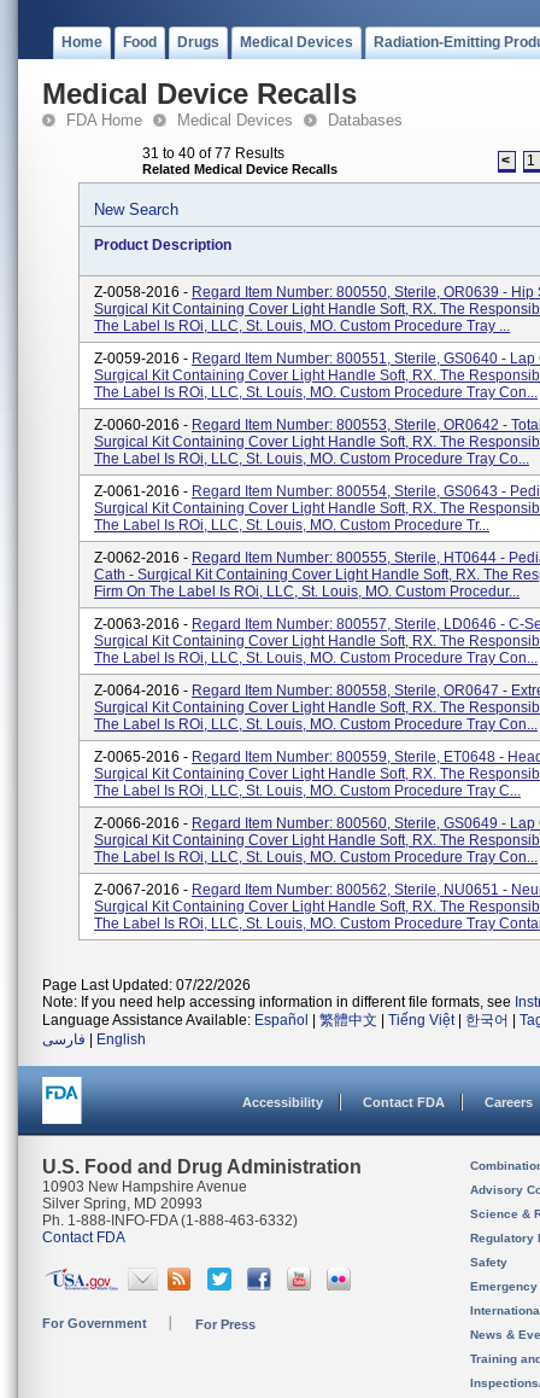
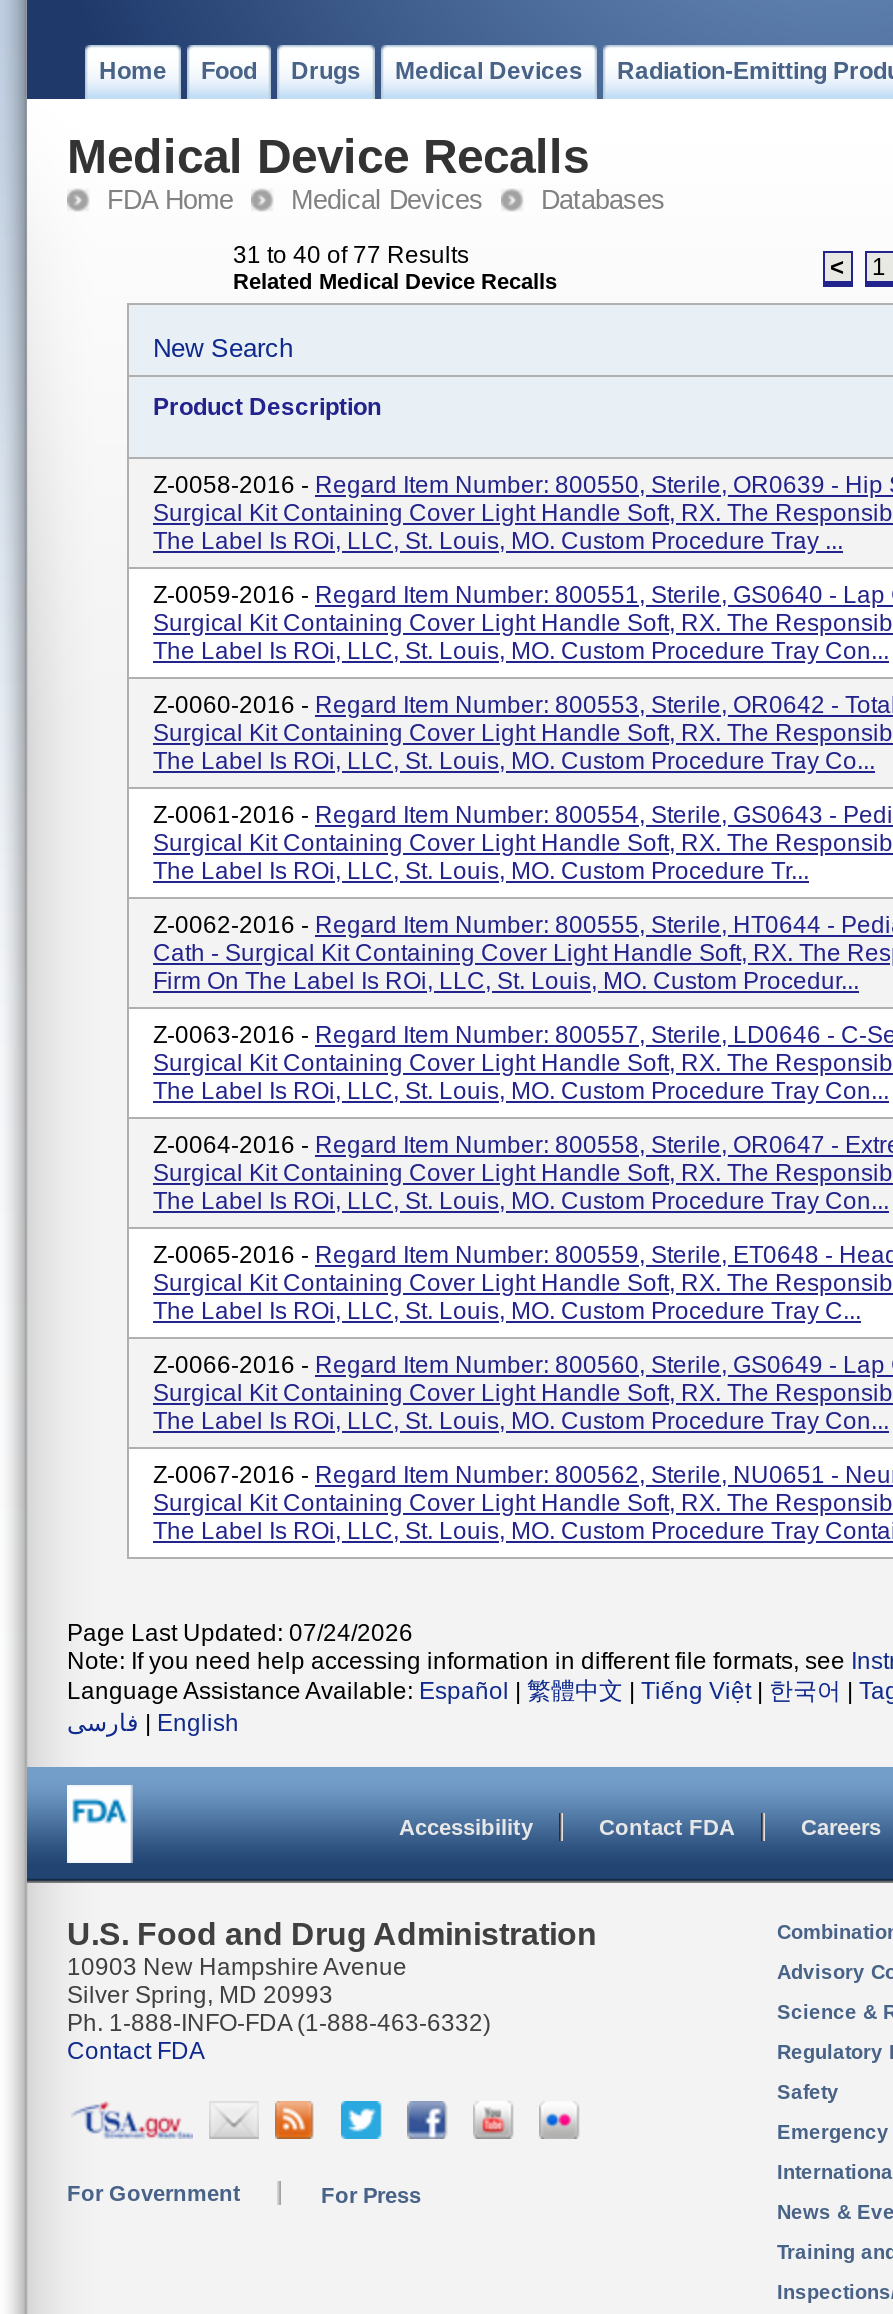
- Page Last Updated: 07/22/2026
+ Page Last Updated: 07/24/2026
